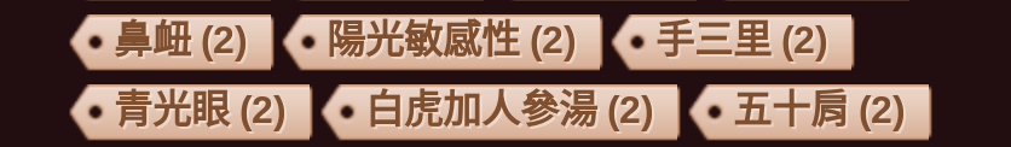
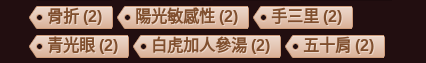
- 鼻衄(2) 陽光敏感性(2) 手三里(2)
+ 骨折(2) 陽光敏感性(2) 手三里(2)
